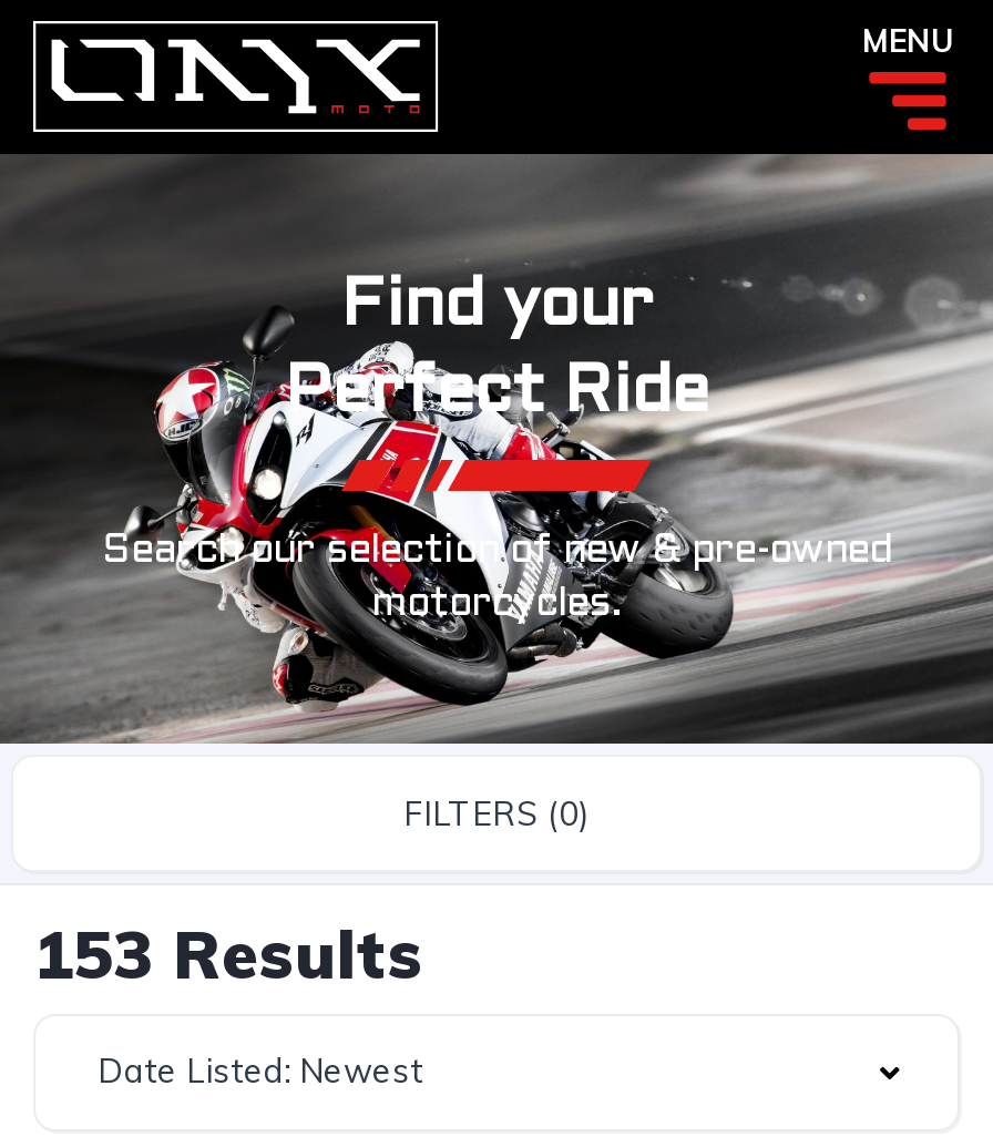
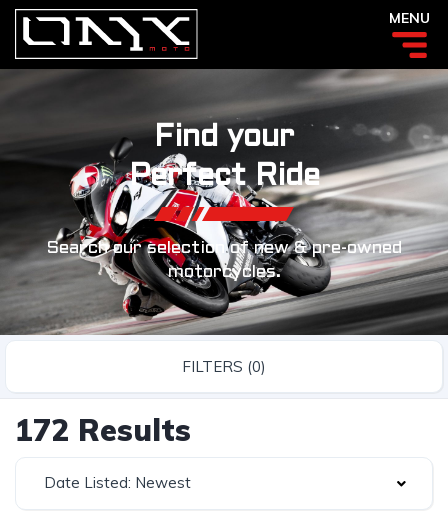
- 153 Results
+ 172 Results
